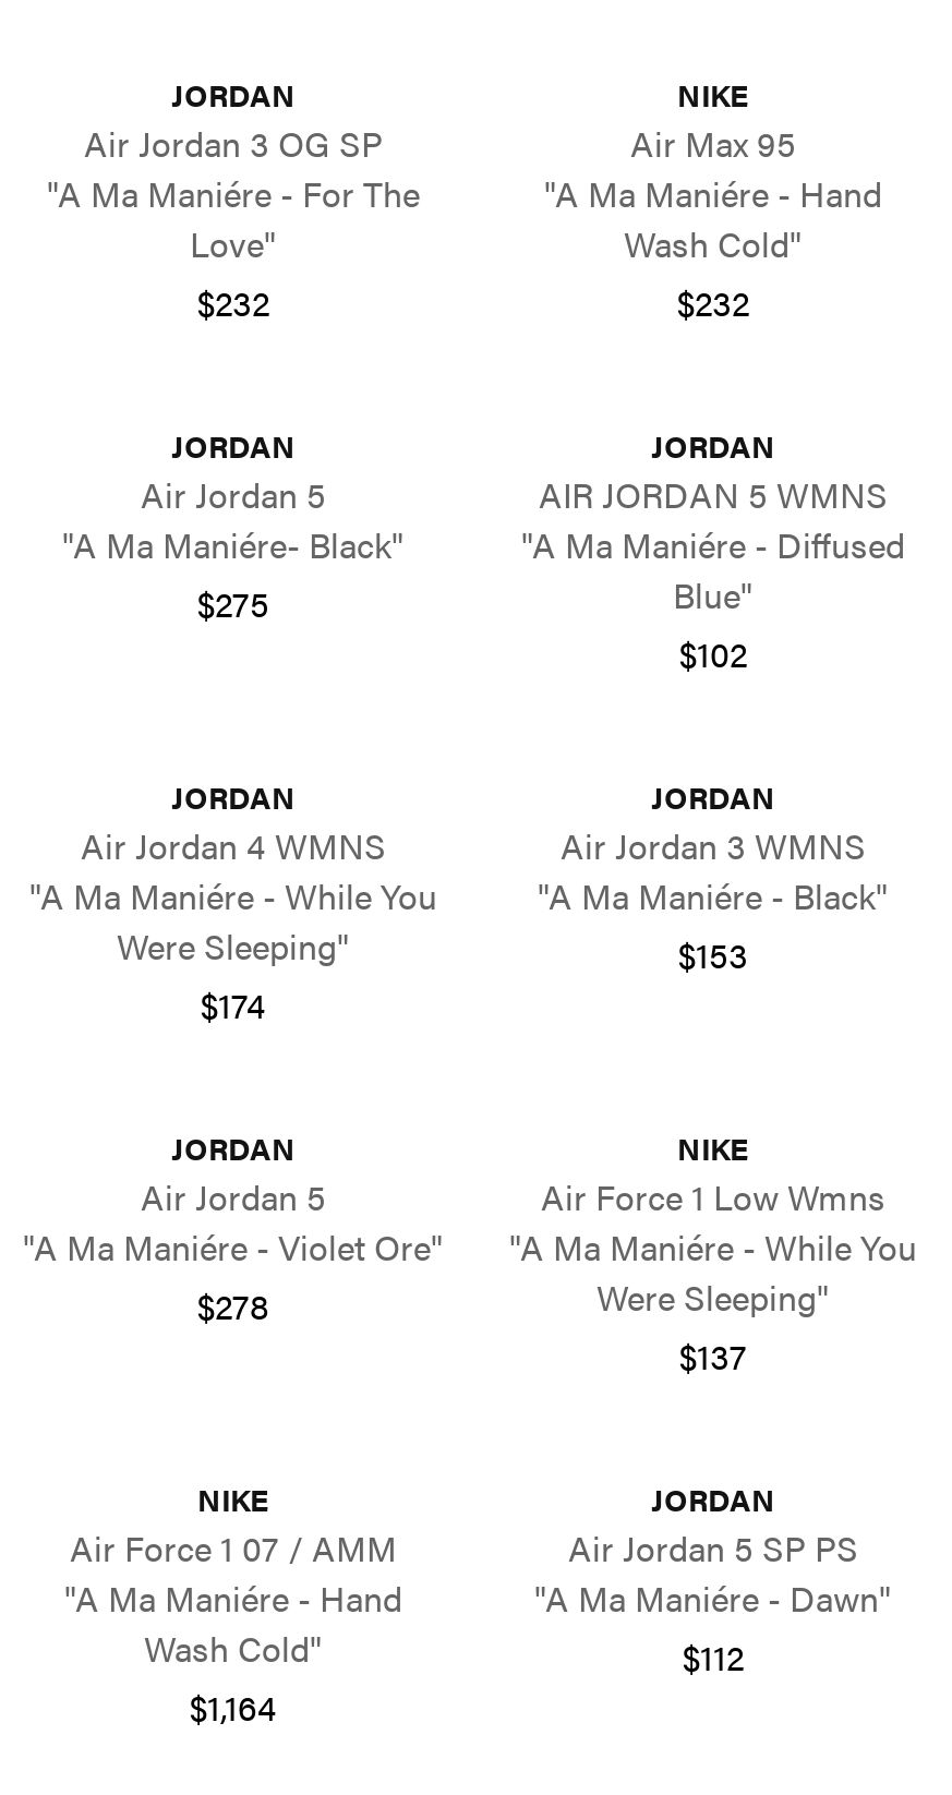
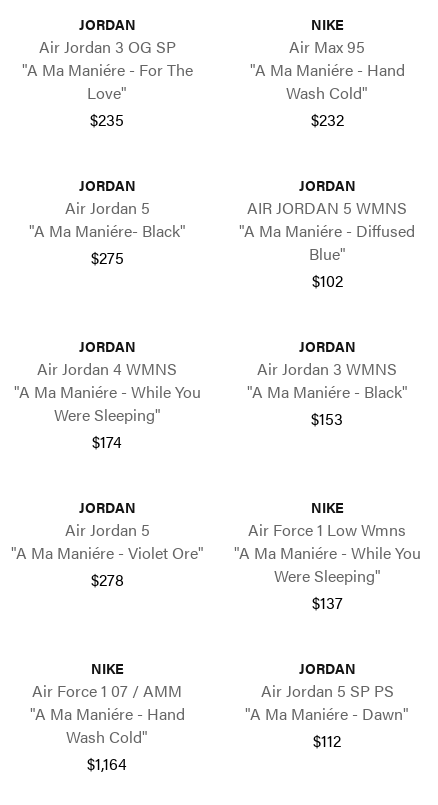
- $232
+ $235
